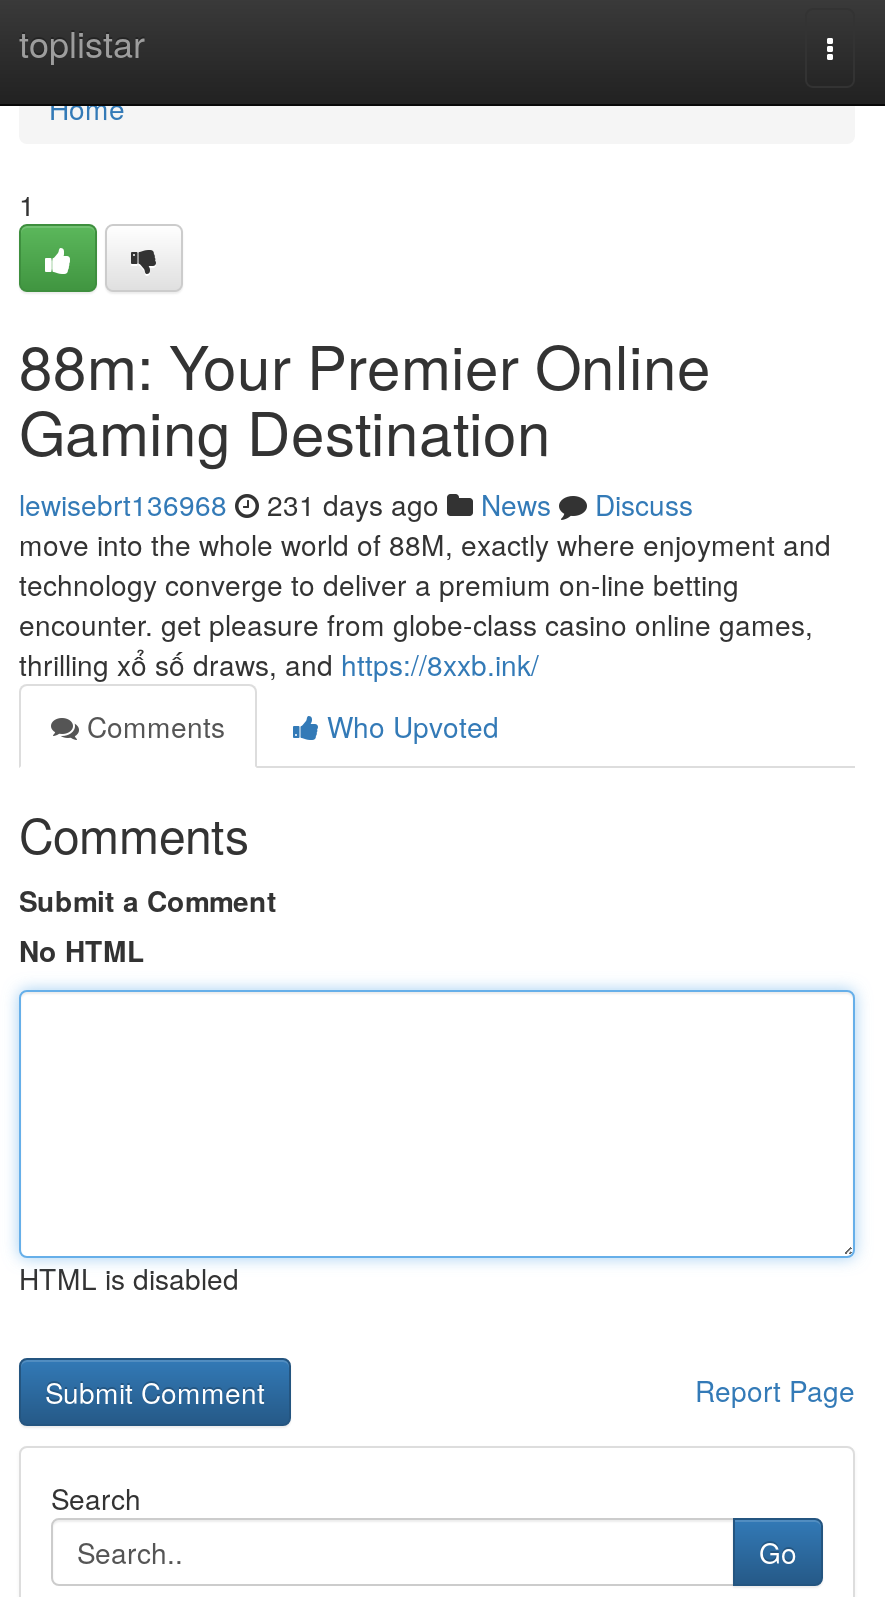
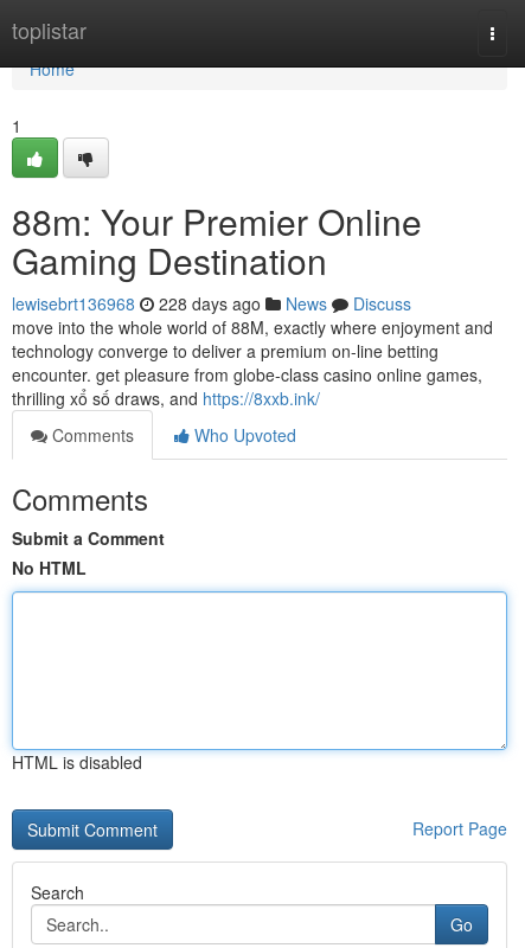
- lewisebrt136968 231 days ago News Discuss
+ lewisebrt136968 228 days ago News Discuss
